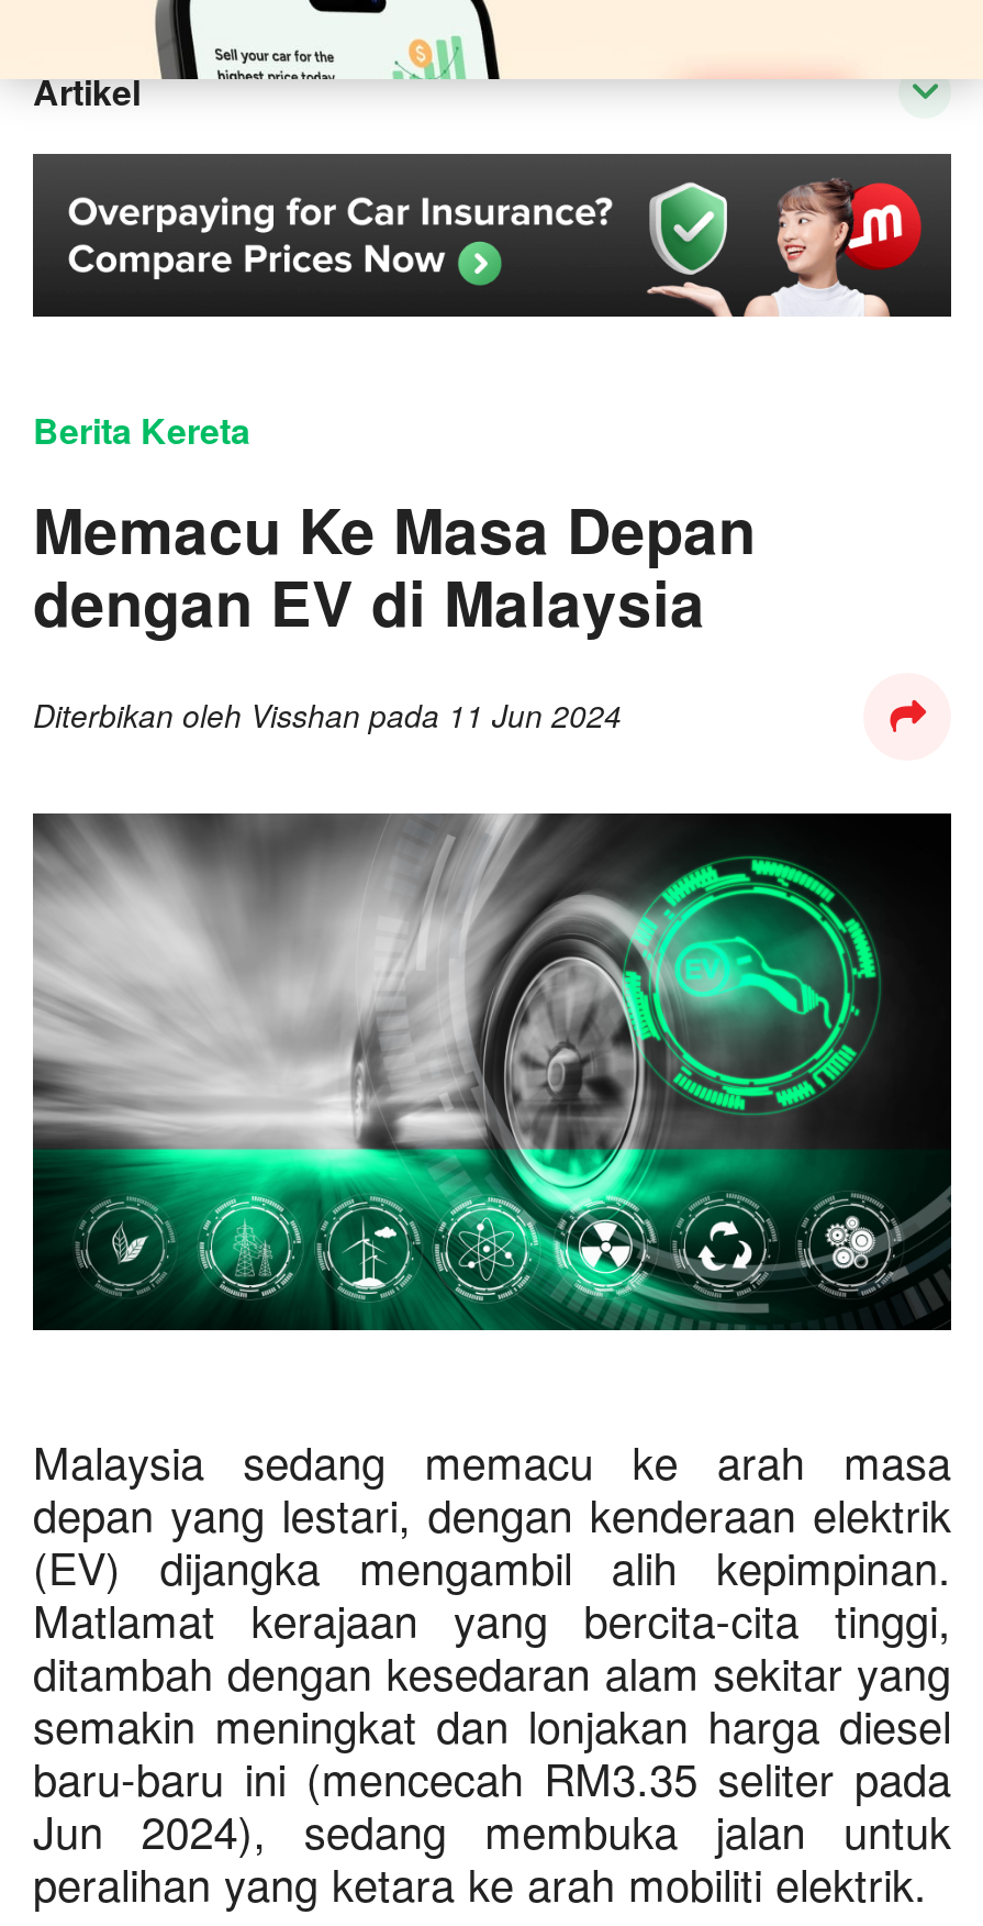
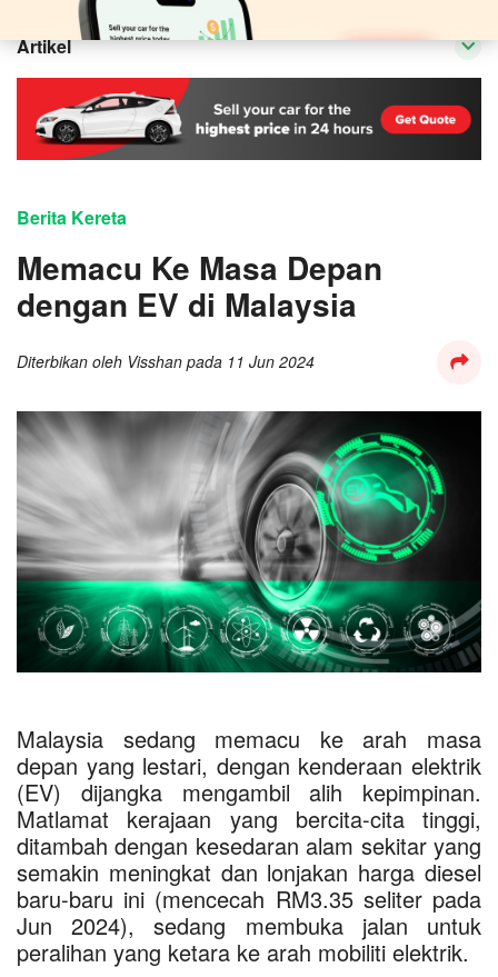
- [image]
+ [image]
